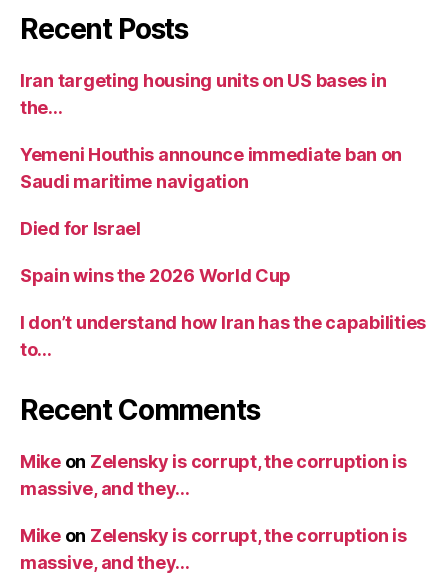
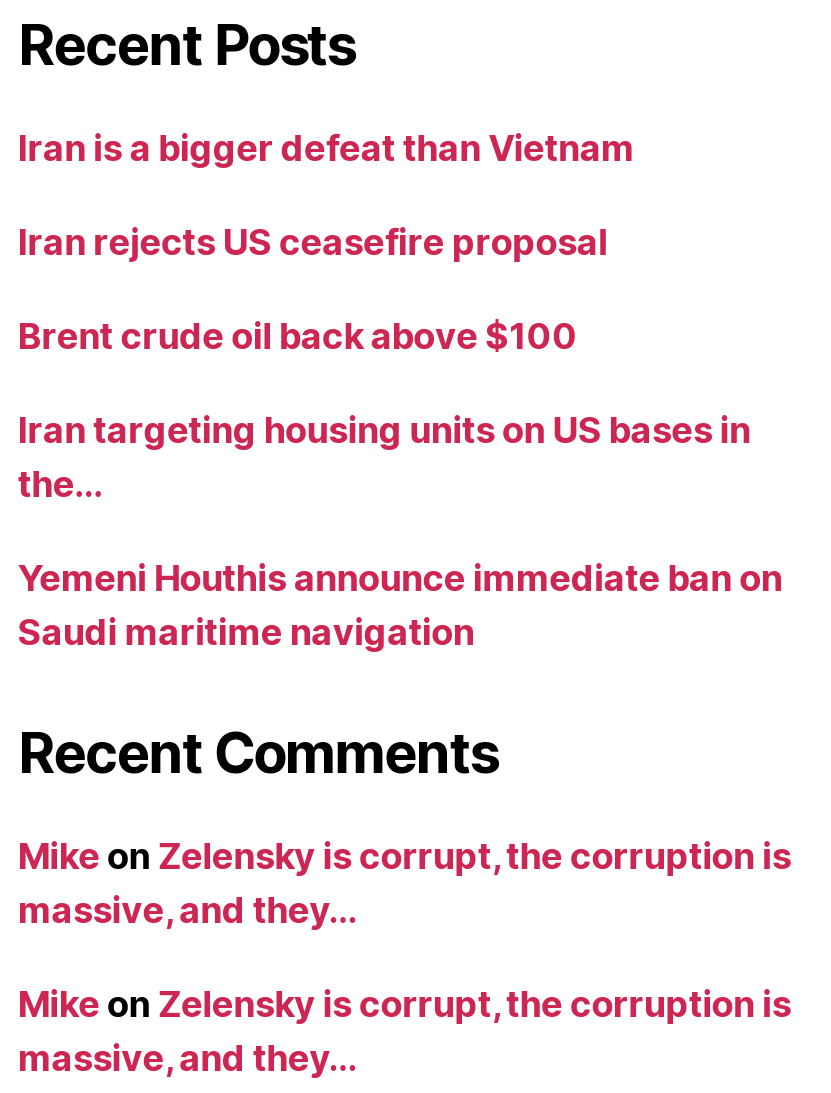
+ Iran is a bigger defeat than Vietnam
+ Iran rejects US ceasefire proposal
+ Brent crude oil back above $100

moved down: Iran targeting housing units on US bases in | the… | Yemeni Houthis announce immediate ban on | Saudi maritime navigation

- Died for Israel
- Spain wins the 2026 World Cup
- I don’t understand how Iran has the capabilities
- to…
